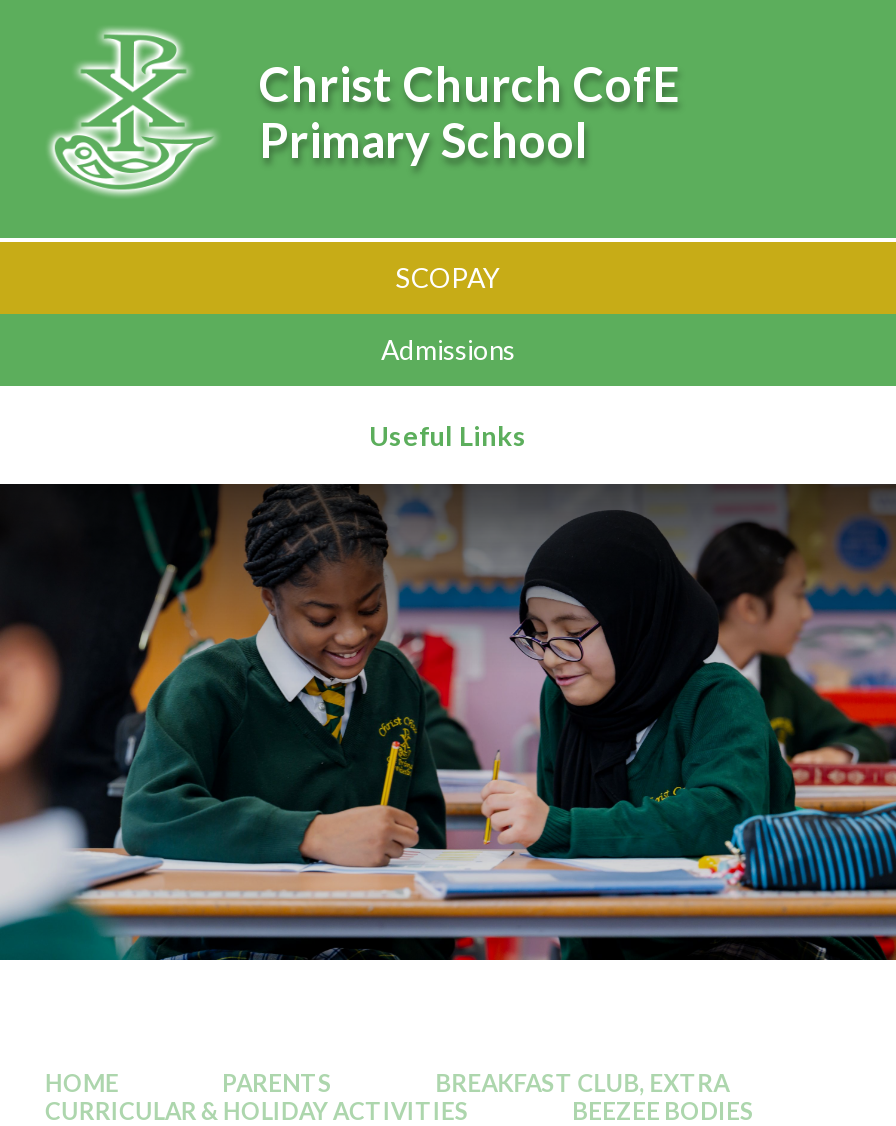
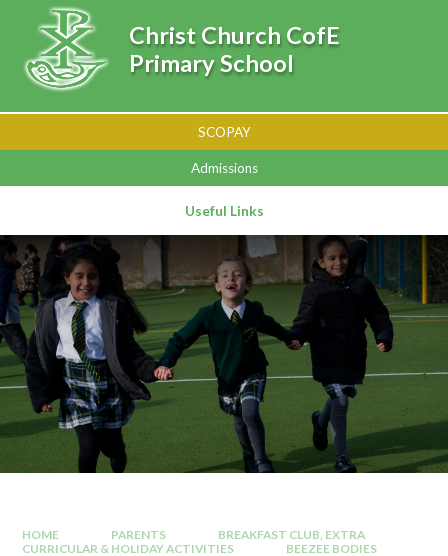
- [image]
+ [image]
